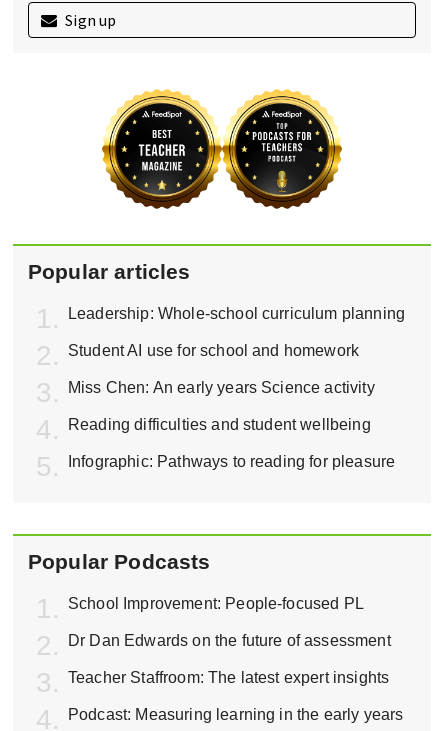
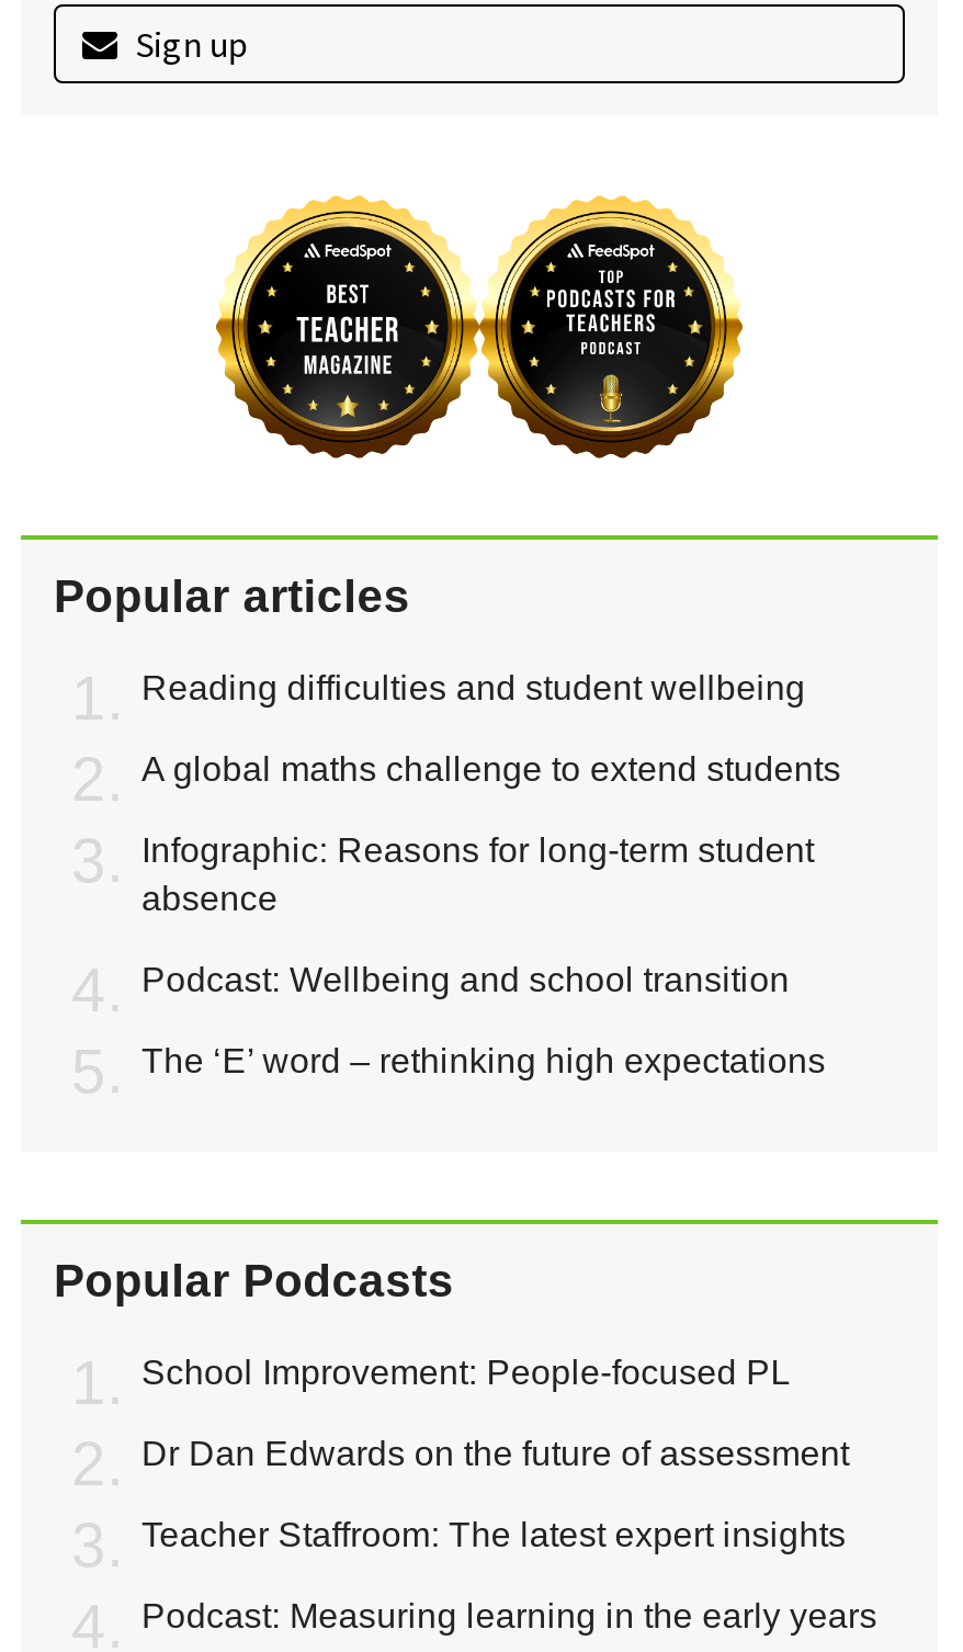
- Leadership: Whole-school curriculum planning
- Student AI use for school and homework
- Miss Chen: An early years Science activity

moved up: Reading difficulties and student wellbeing

- Infographic: Pathways to reading for pleasure
+ A global maths challenge to extend students
+ Infographic: Reasons for long-term student
+ absence
+ Podcast: Wellbeing and school transition
+ The ‘E’ word – rethinking high expectations
